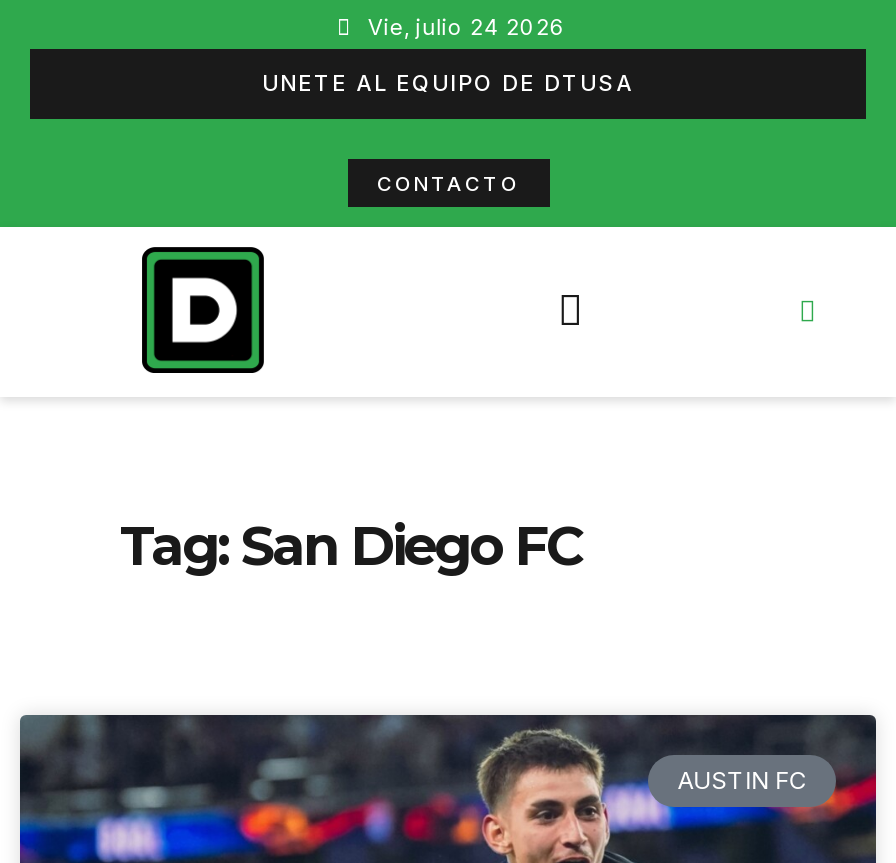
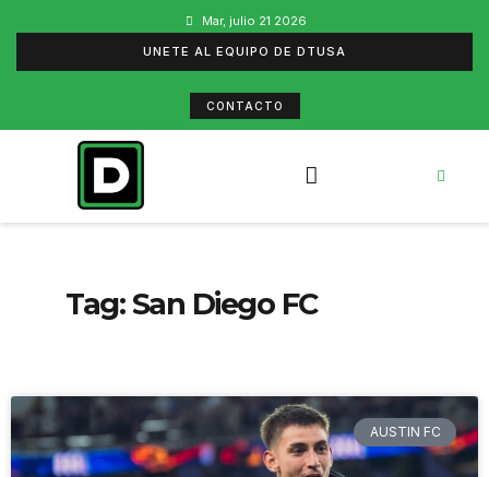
- Vie, julio 24 2026
+ Mar, julio 21 2026
